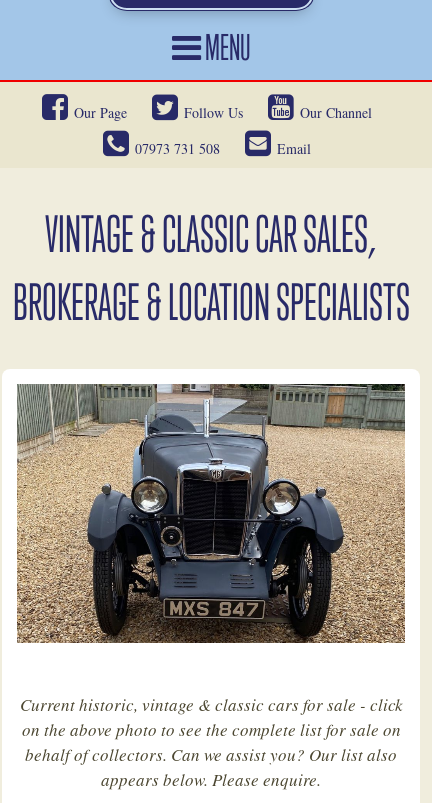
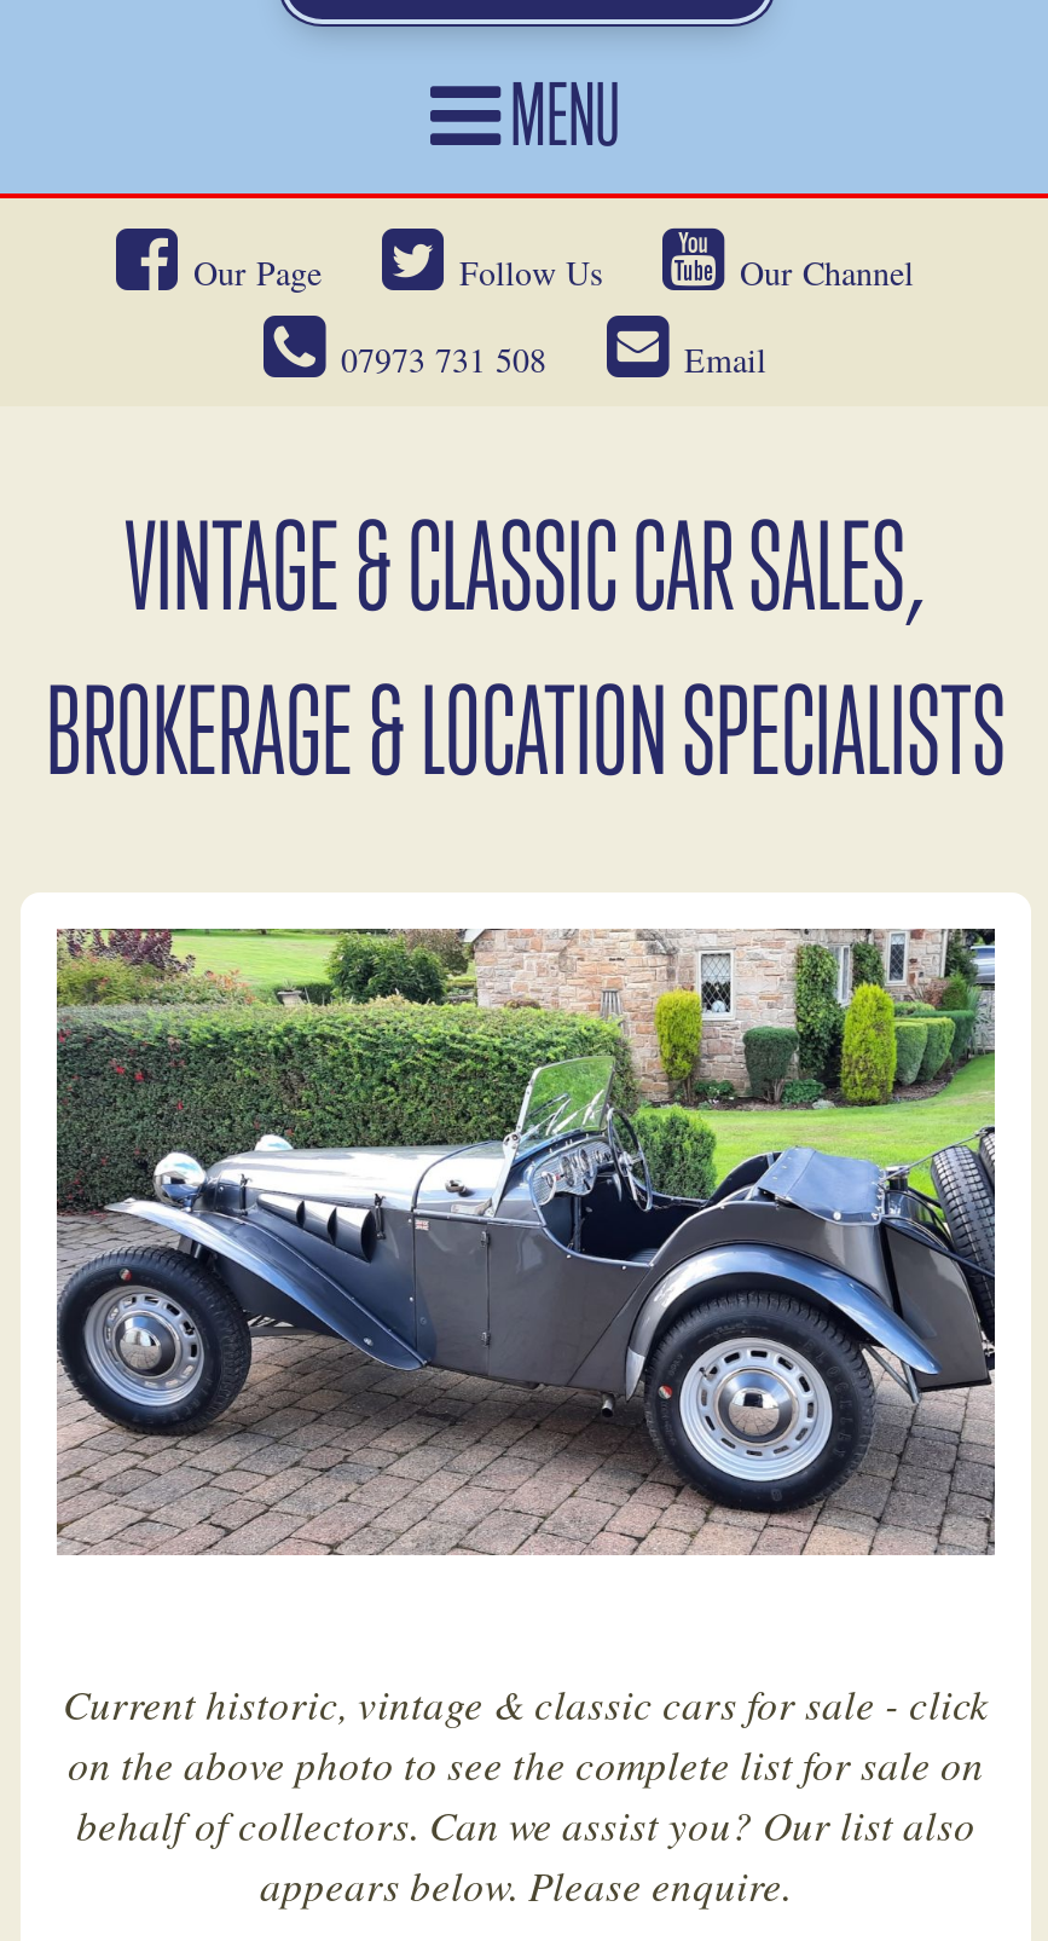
- [image]
+ [image]
